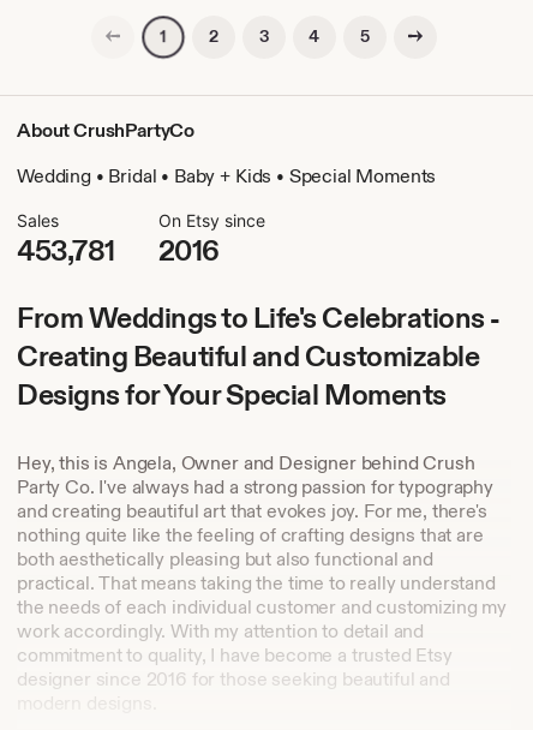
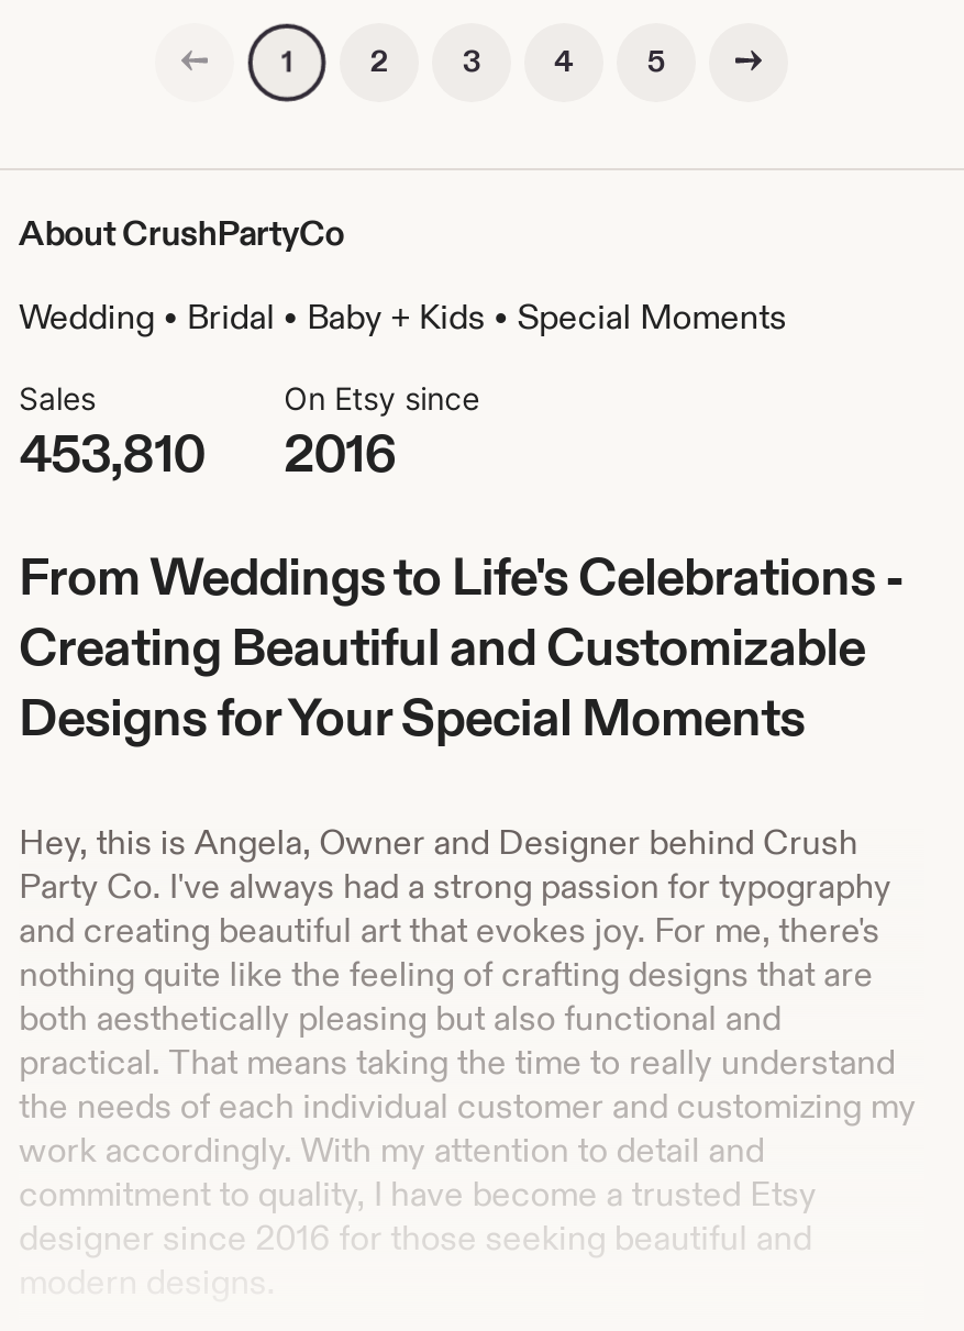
- 453,781 2016
+ 453,810 2016
